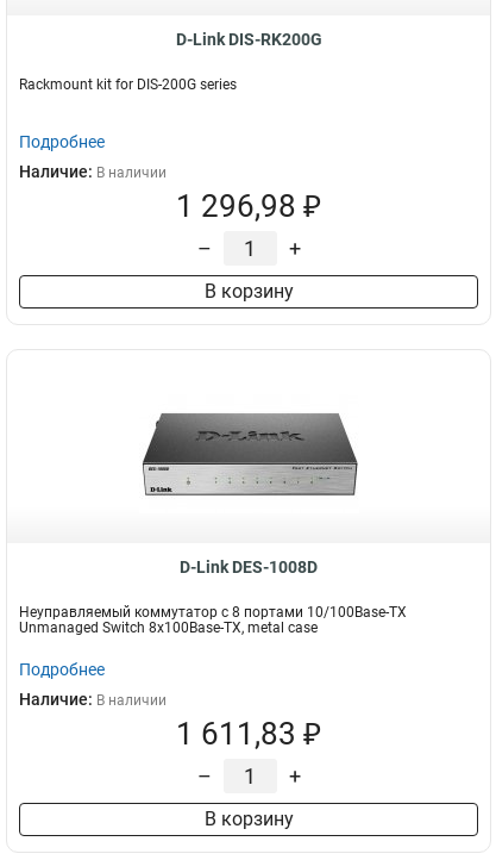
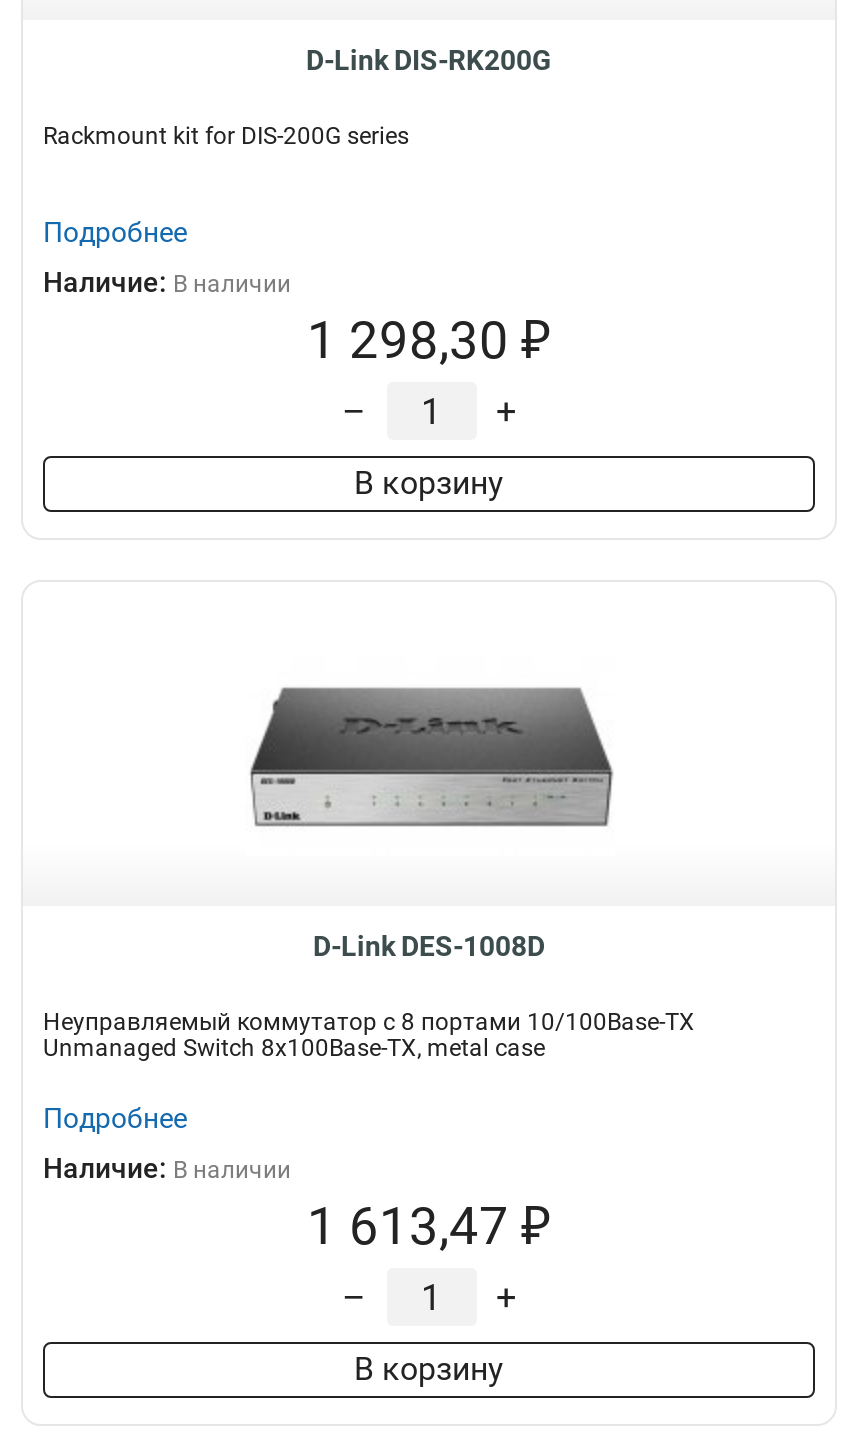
- 1 296,98 ₽
+ 1 298,30 ₽

- 1 611,83 ₽
+ 1 613,47 ₽
